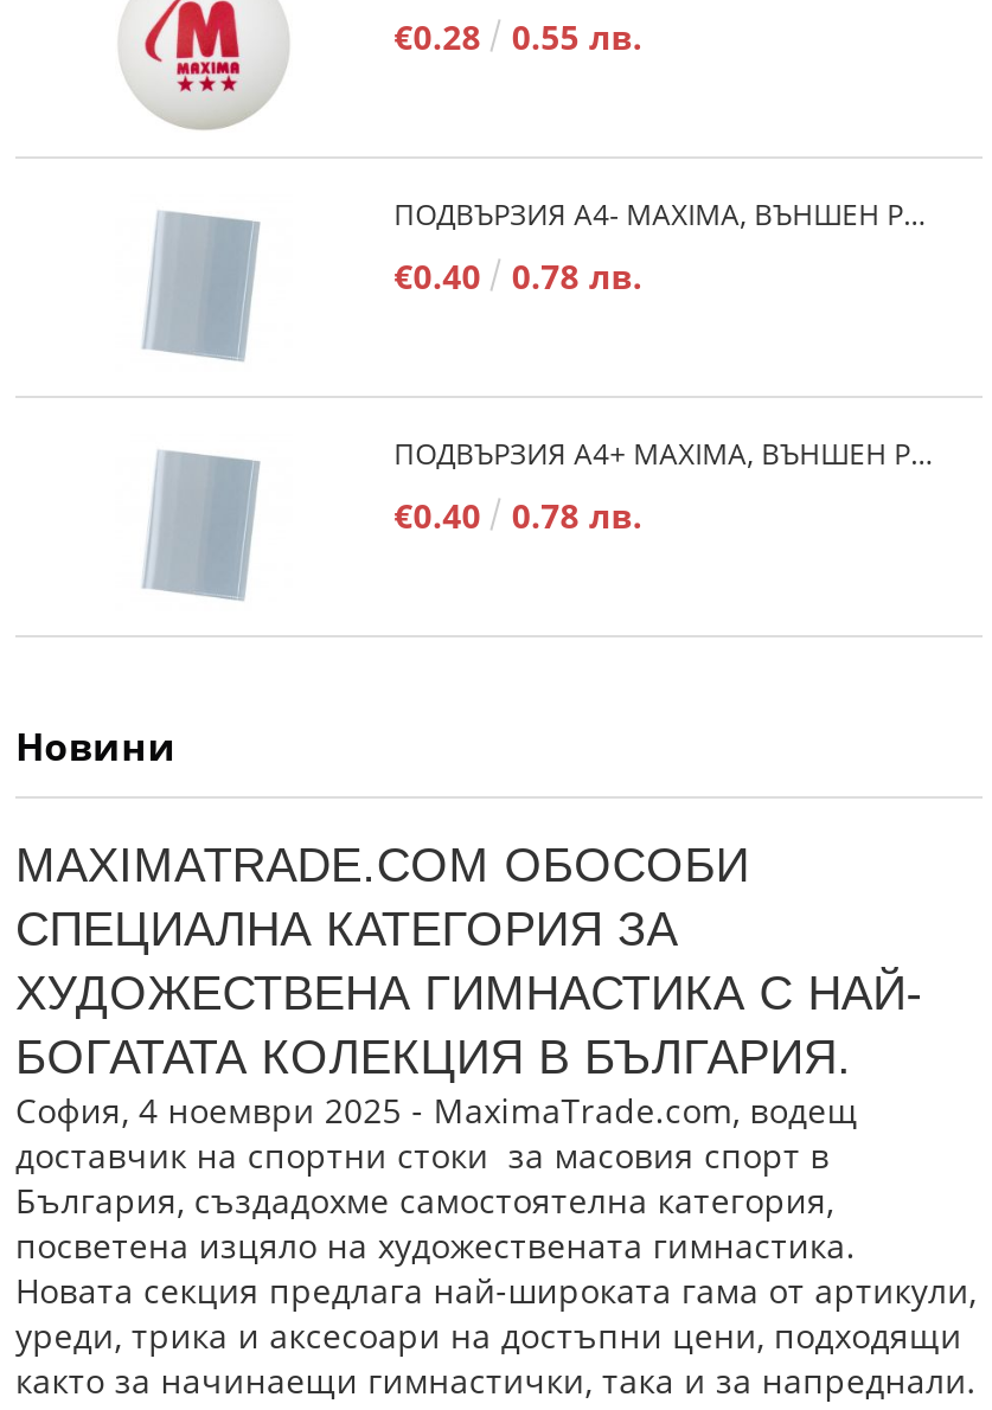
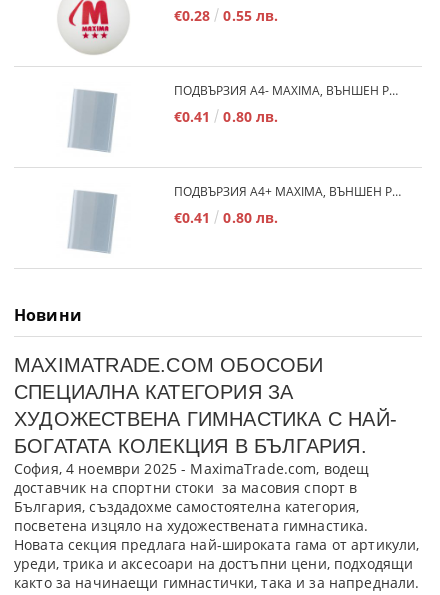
- €0.40
+ €0.41

- 0.78 лв.
+ 0.80 лв.

- €0.40
+ €0.41

- 0.78 лв.
+ 0.80 лв.
